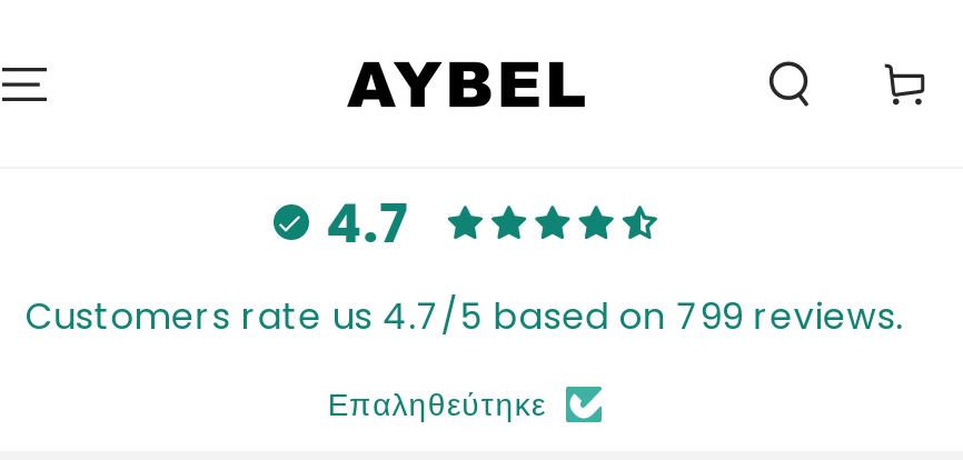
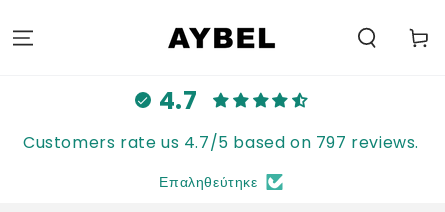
- Customers rate us 4.7/5 based on 799 reviews.
+ Customers rate us 4.7/5 based on 797 reviews.
